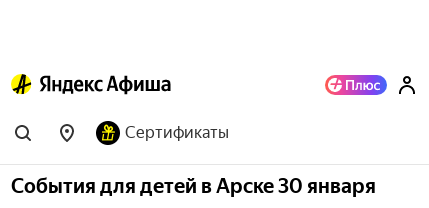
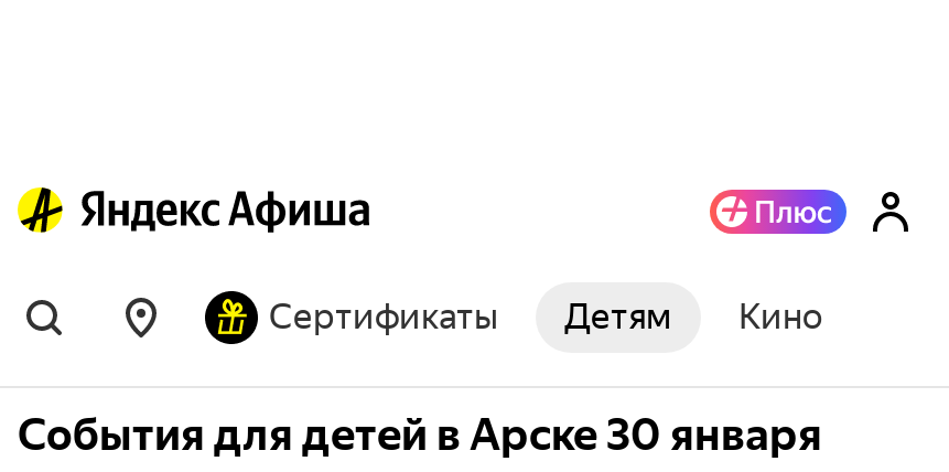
+ Детям
+ Кино
